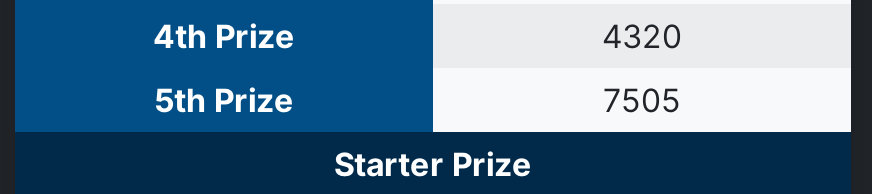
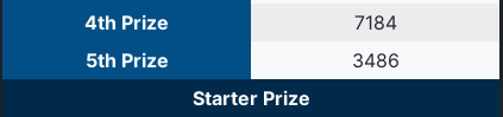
- 4320
+ 7184

- 7505
+ 3486
